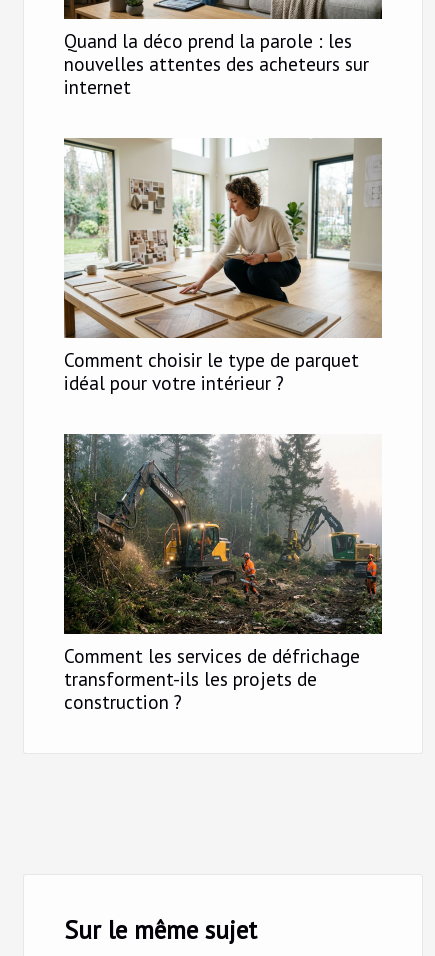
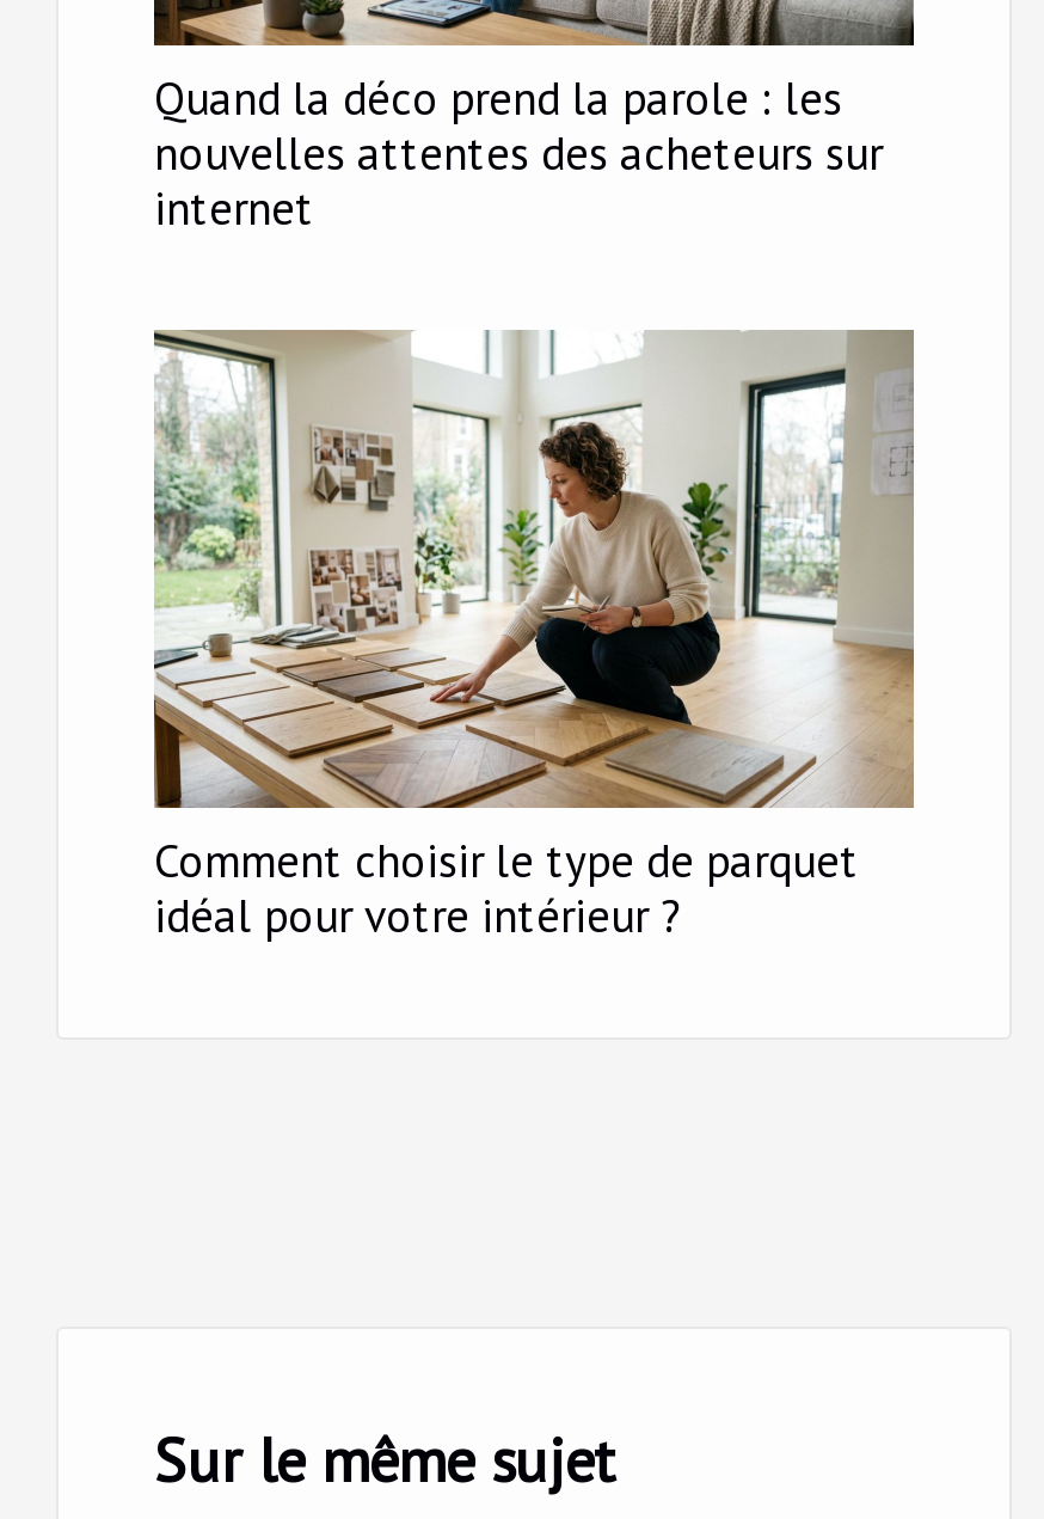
- [image]
- Comment les services de défrichage
- transforment-ils les projets de
- construction ?
